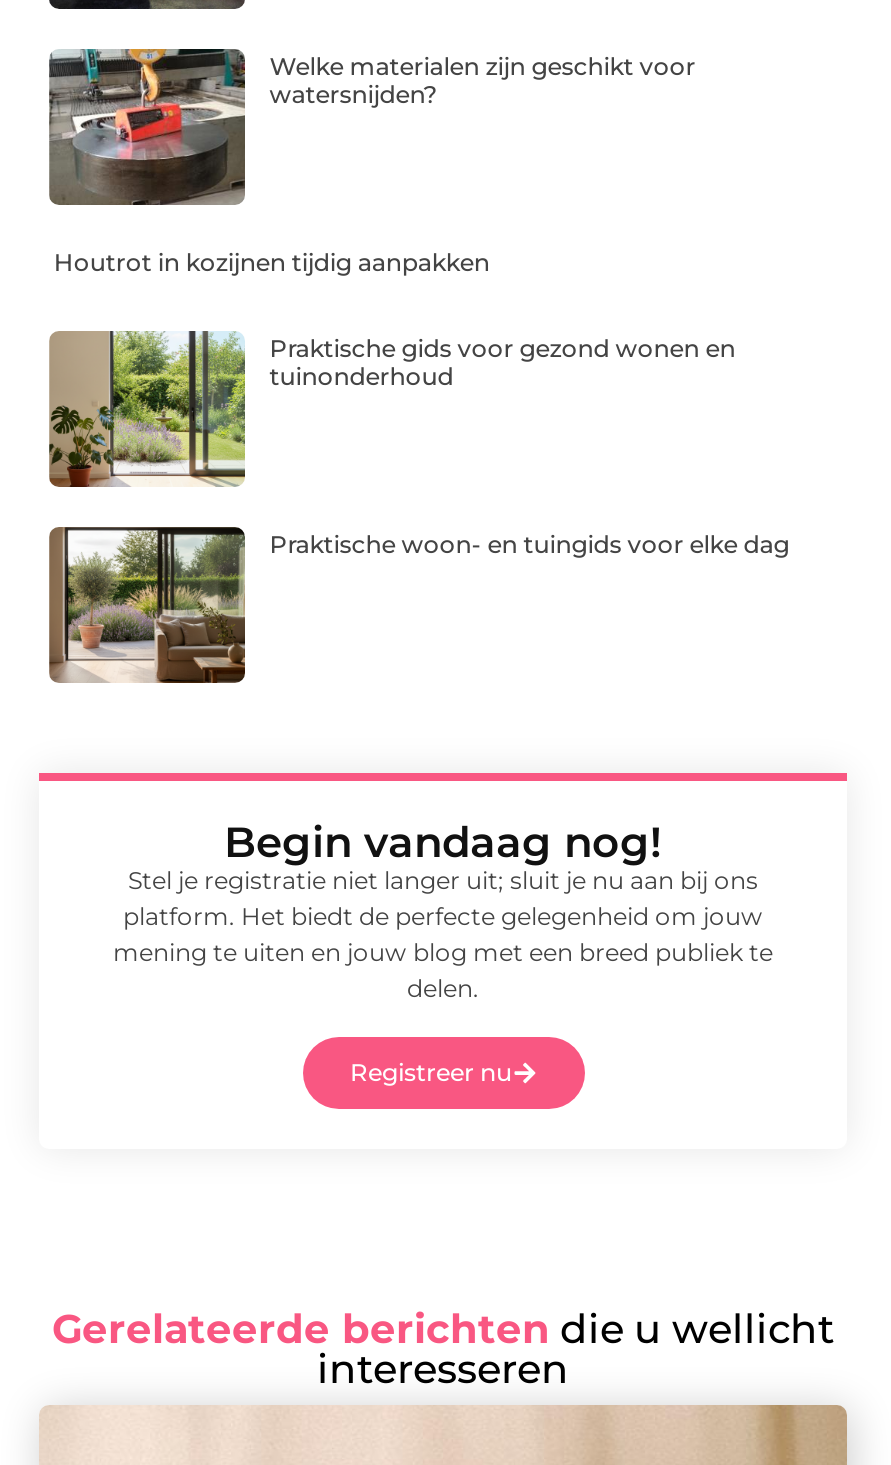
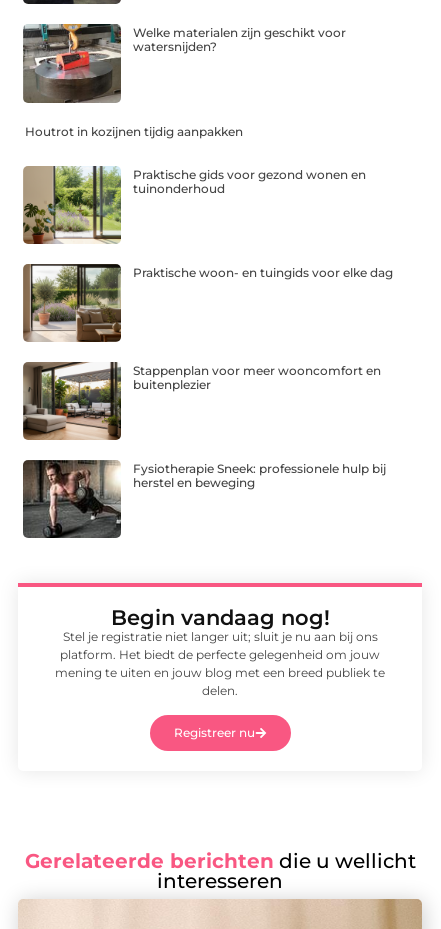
+ [image]
+ Stappenplan voor meer wooncomfort en
+ buitenplezier

+ [image]
+ Fysiotherapie Sneek: professionele hulp bij
+ herstel en beweging
